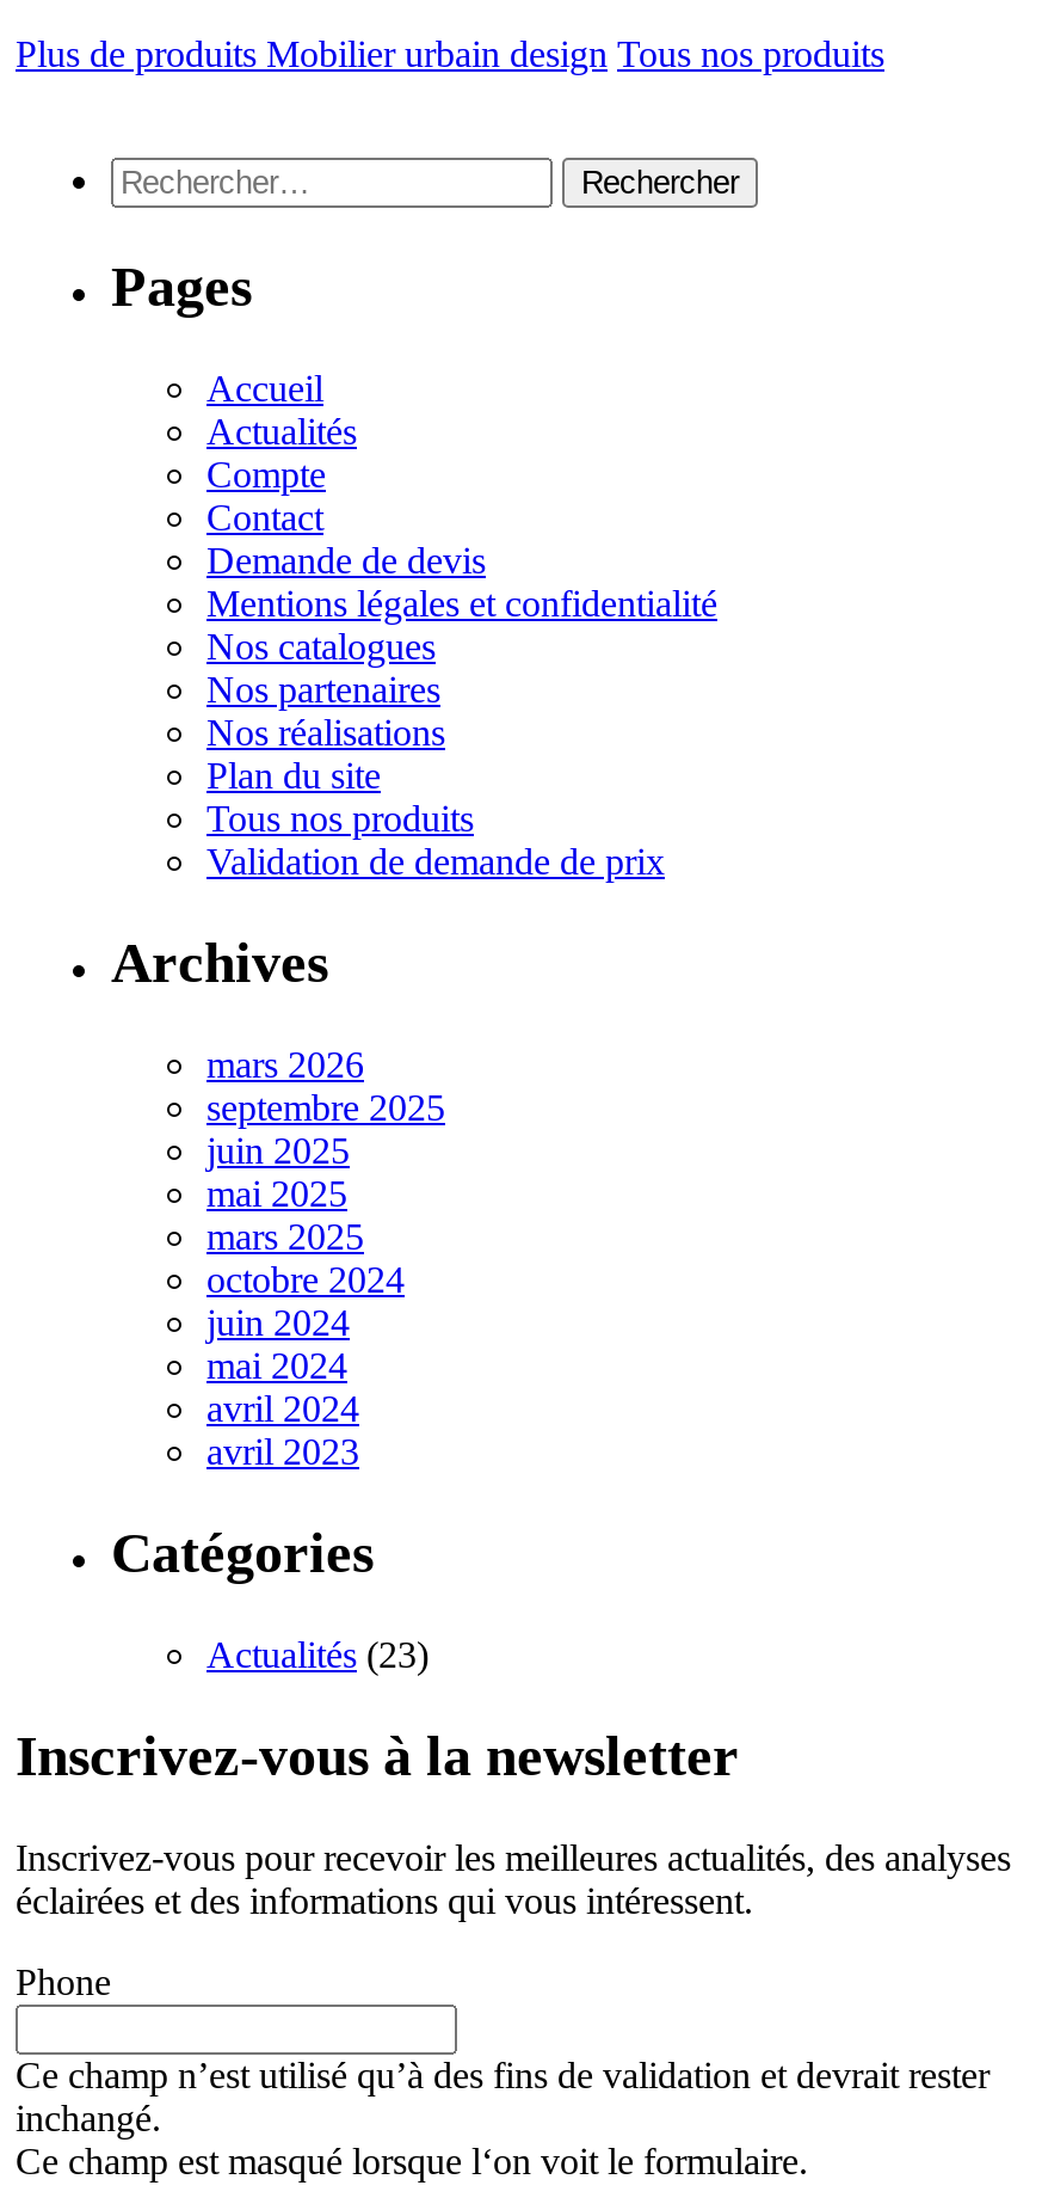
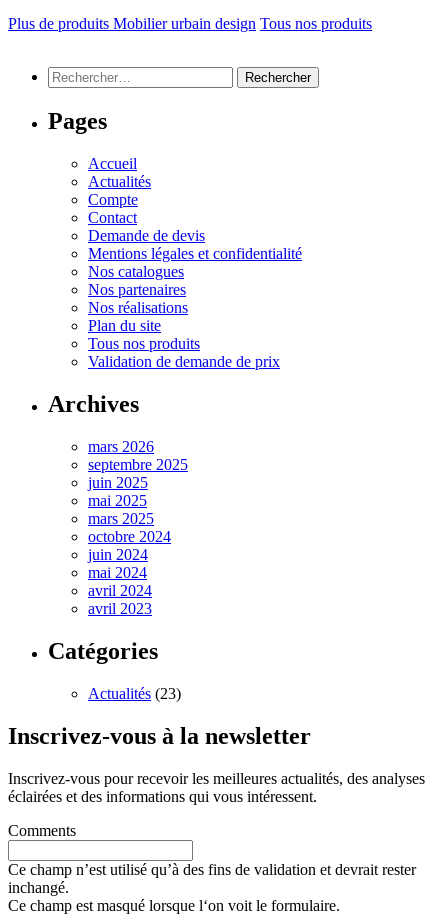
- Phone
+ Comments
